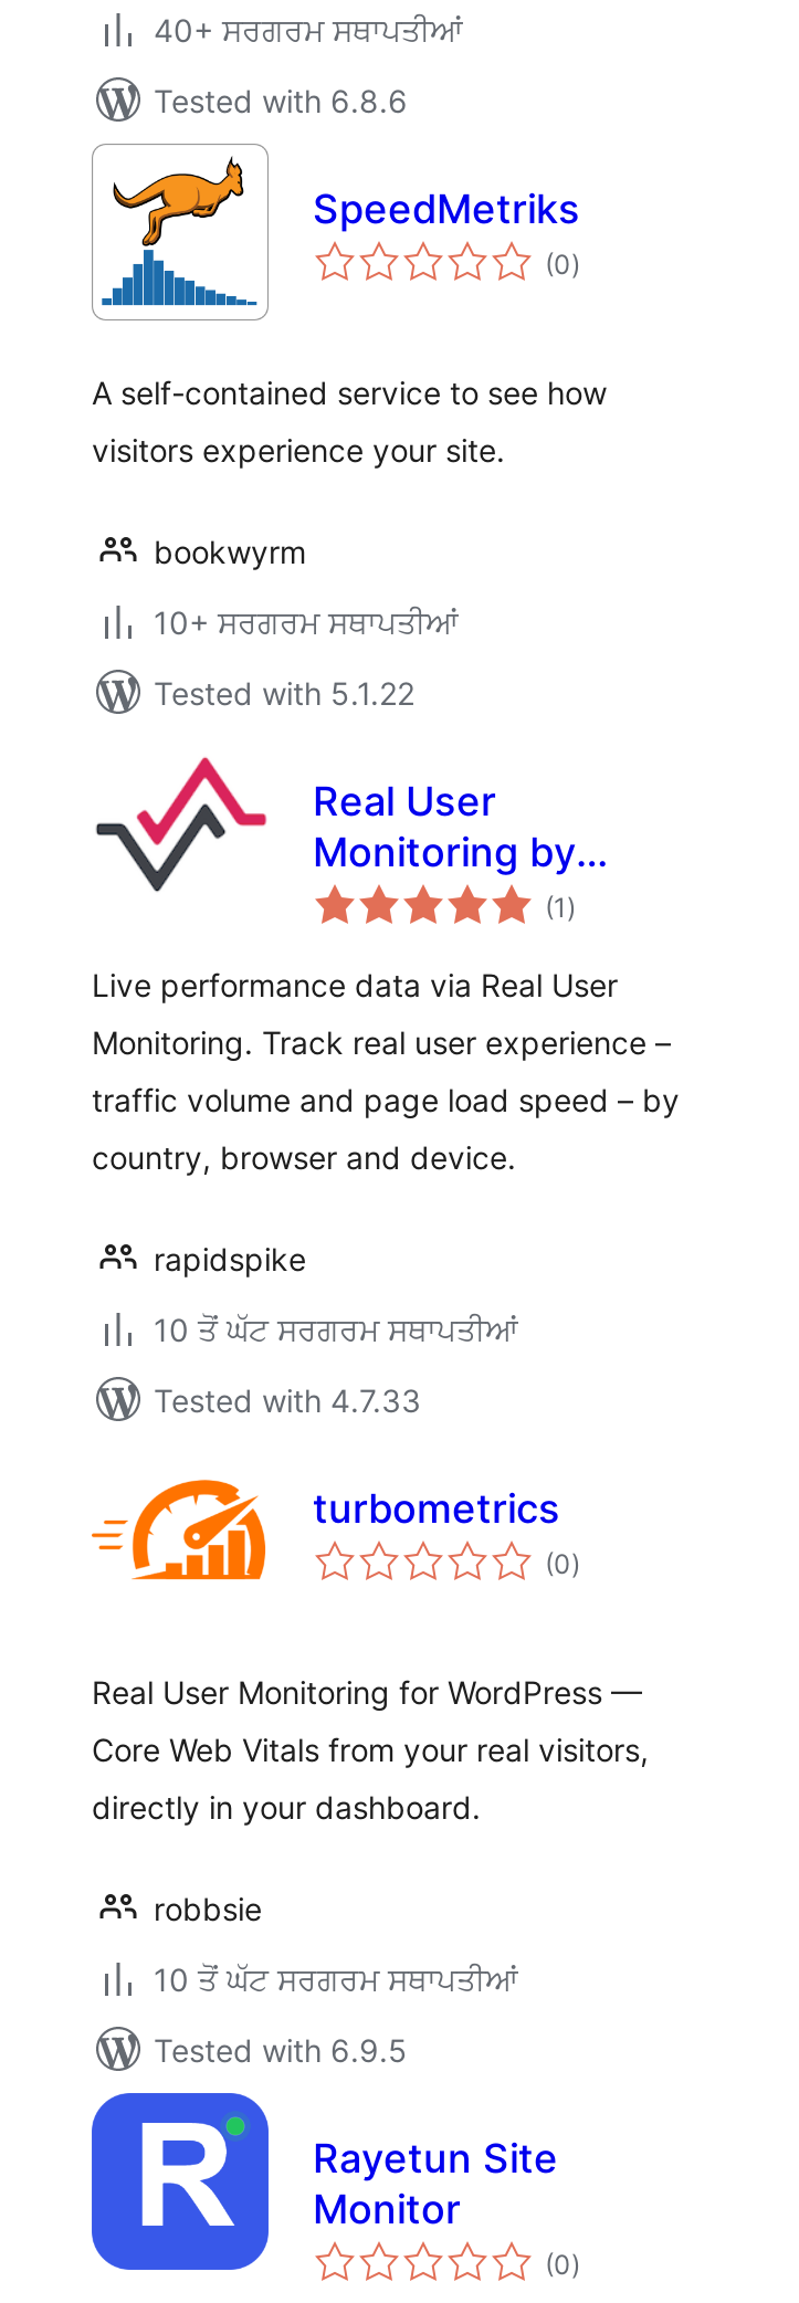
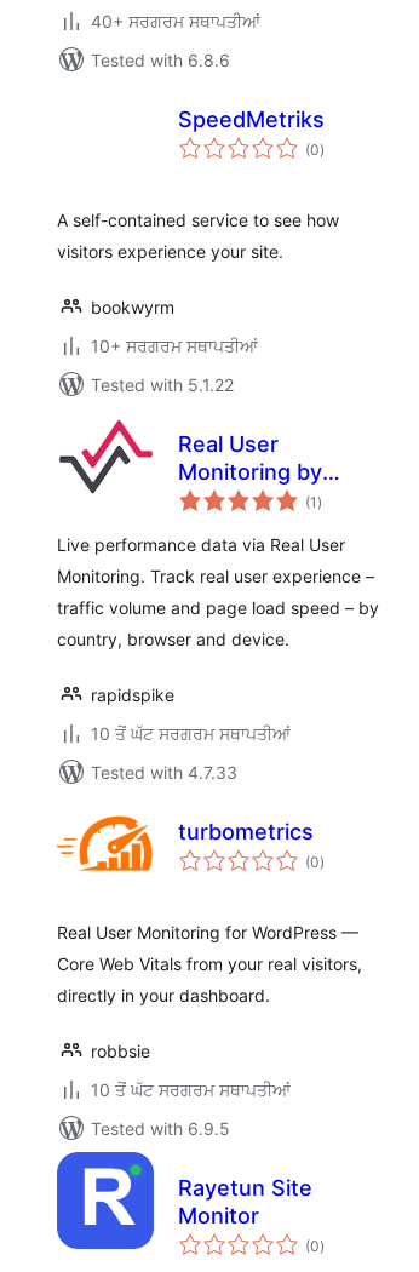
- [image]
